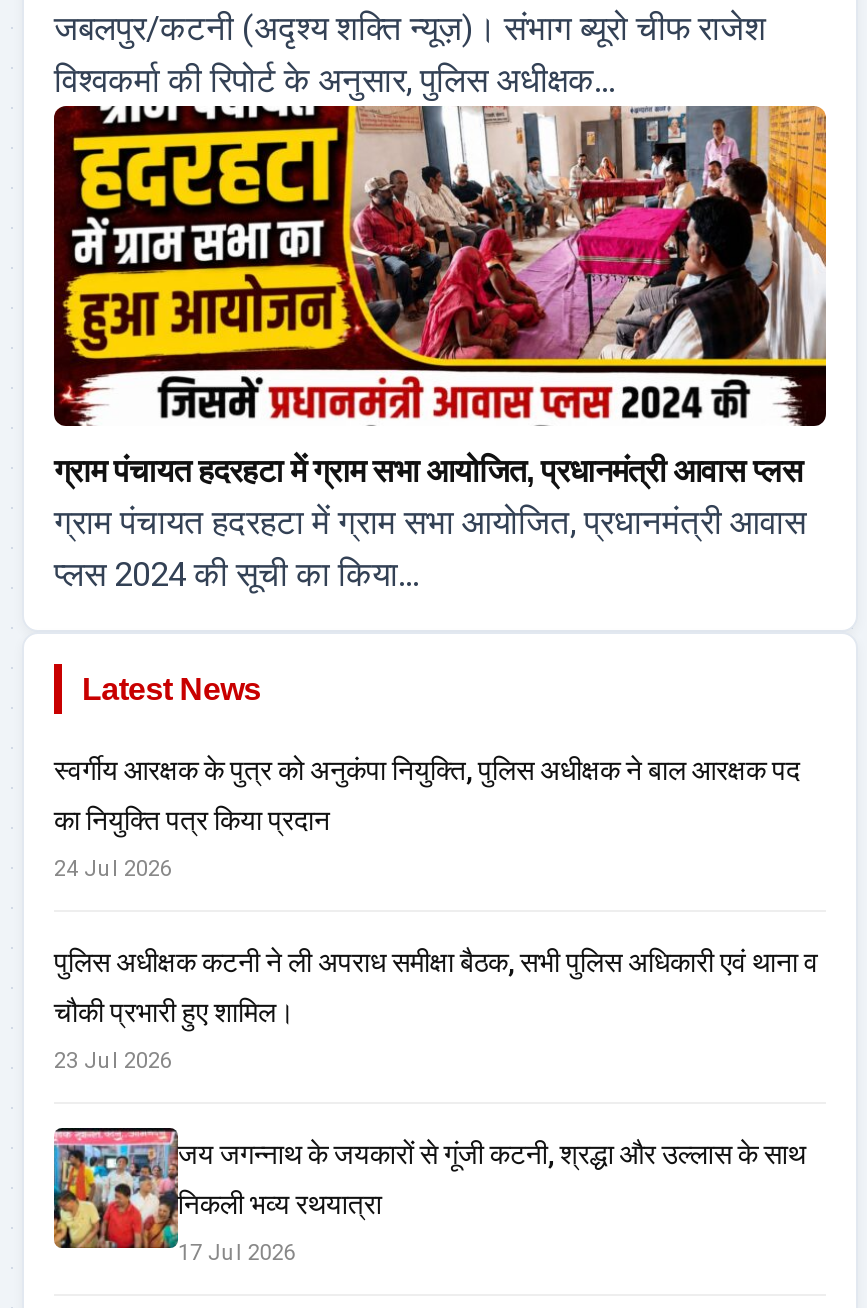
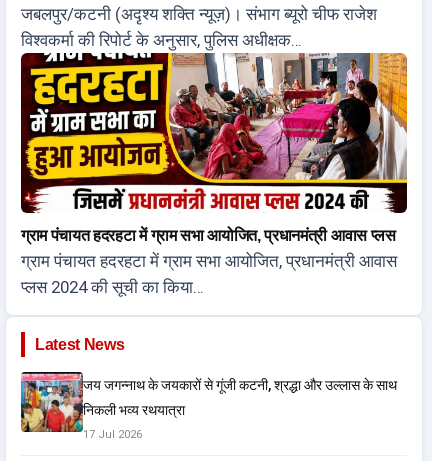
- स्वर्गीय आरक्षक के पुत्र को अनुकंपा नियुक्ति, पुलिस अधीक्षक ने बाल आरक्षक पद
- का नियुक्ति पत्र किया प्रदान
- 24 Jul 2026
- पुलिस अधीक्षक कटनी ने ली अपराध समीक्षा बैठक, सभी पुलिस अधिकारी एवं थाना व
- चौकी प्रभारी हुए शामिल।
- 23 Jul 2026
